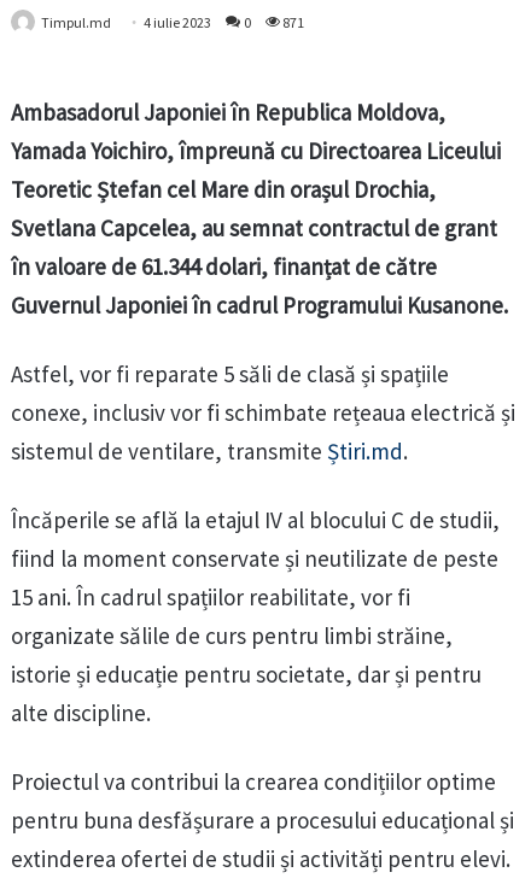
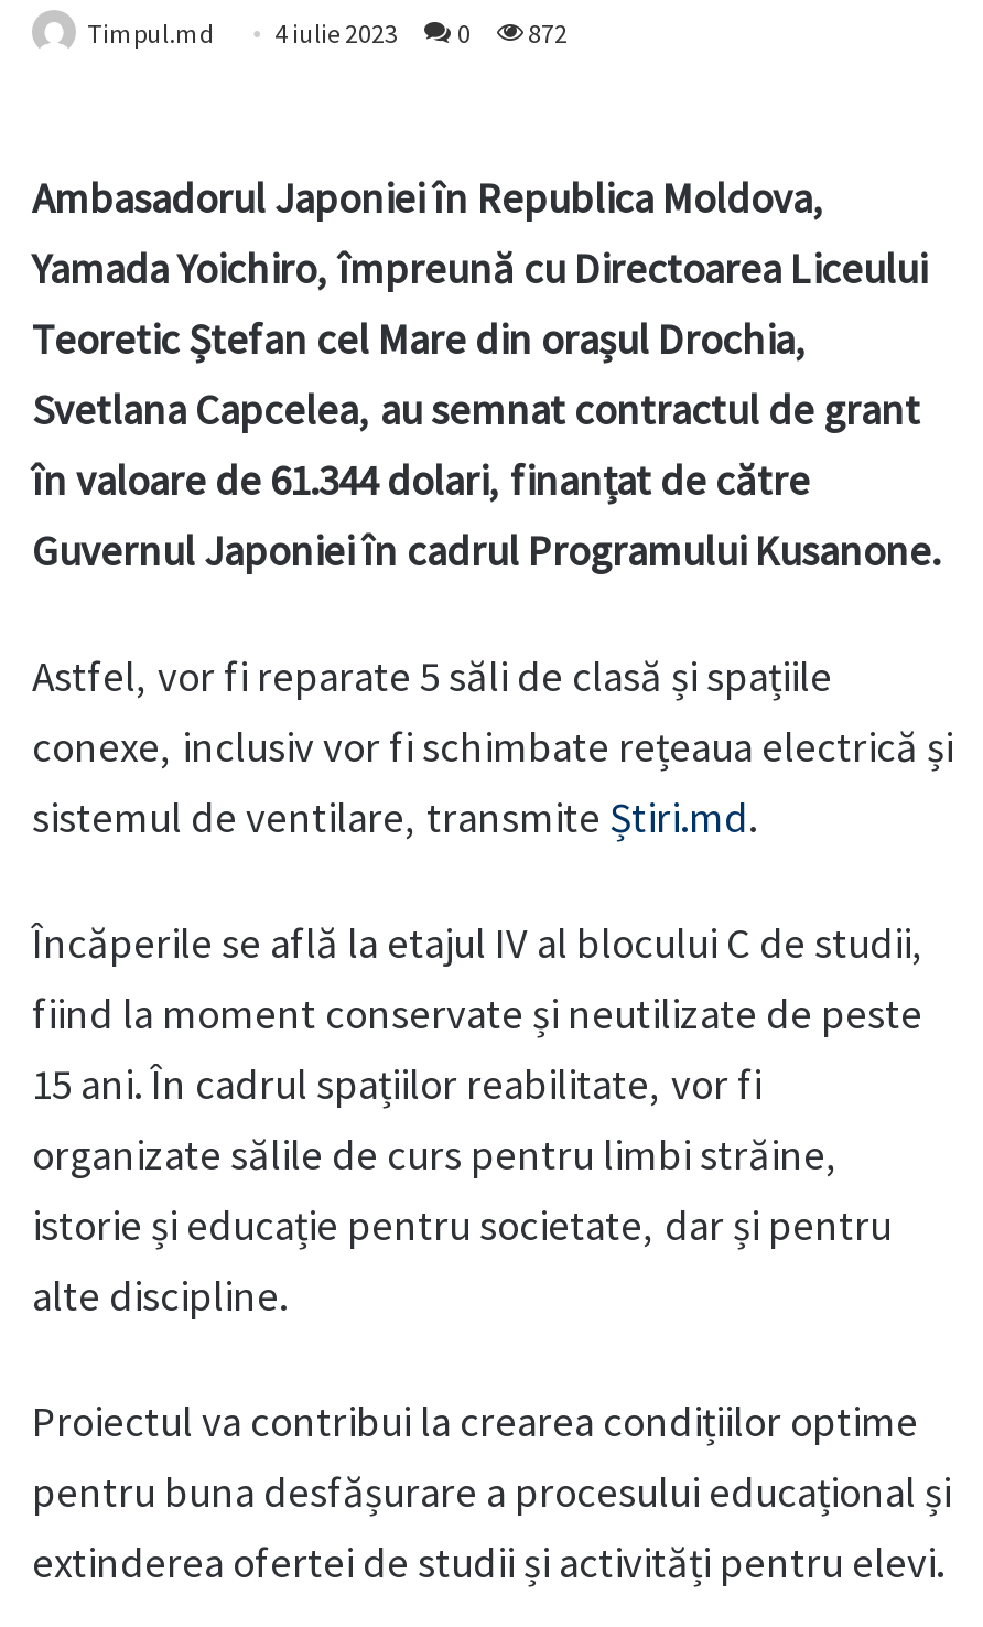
- Timpul.md 4 iulie 2023 0 871
+ Timpul.md 4 iulie 2023 0 872
